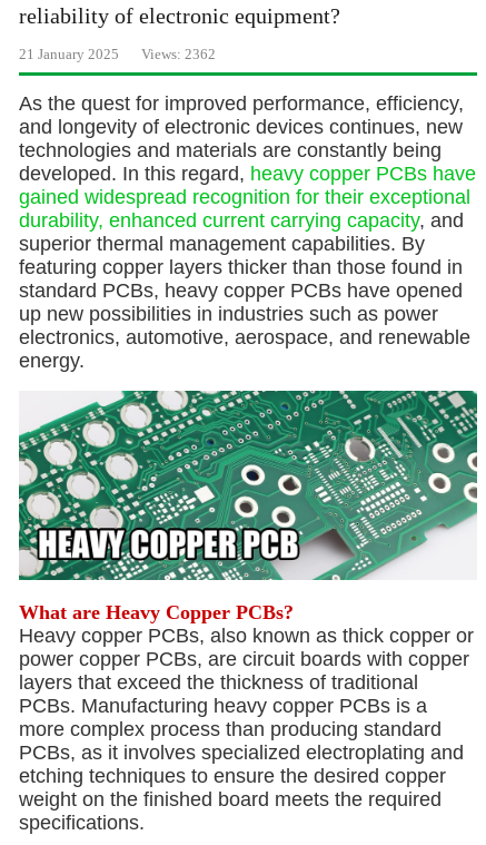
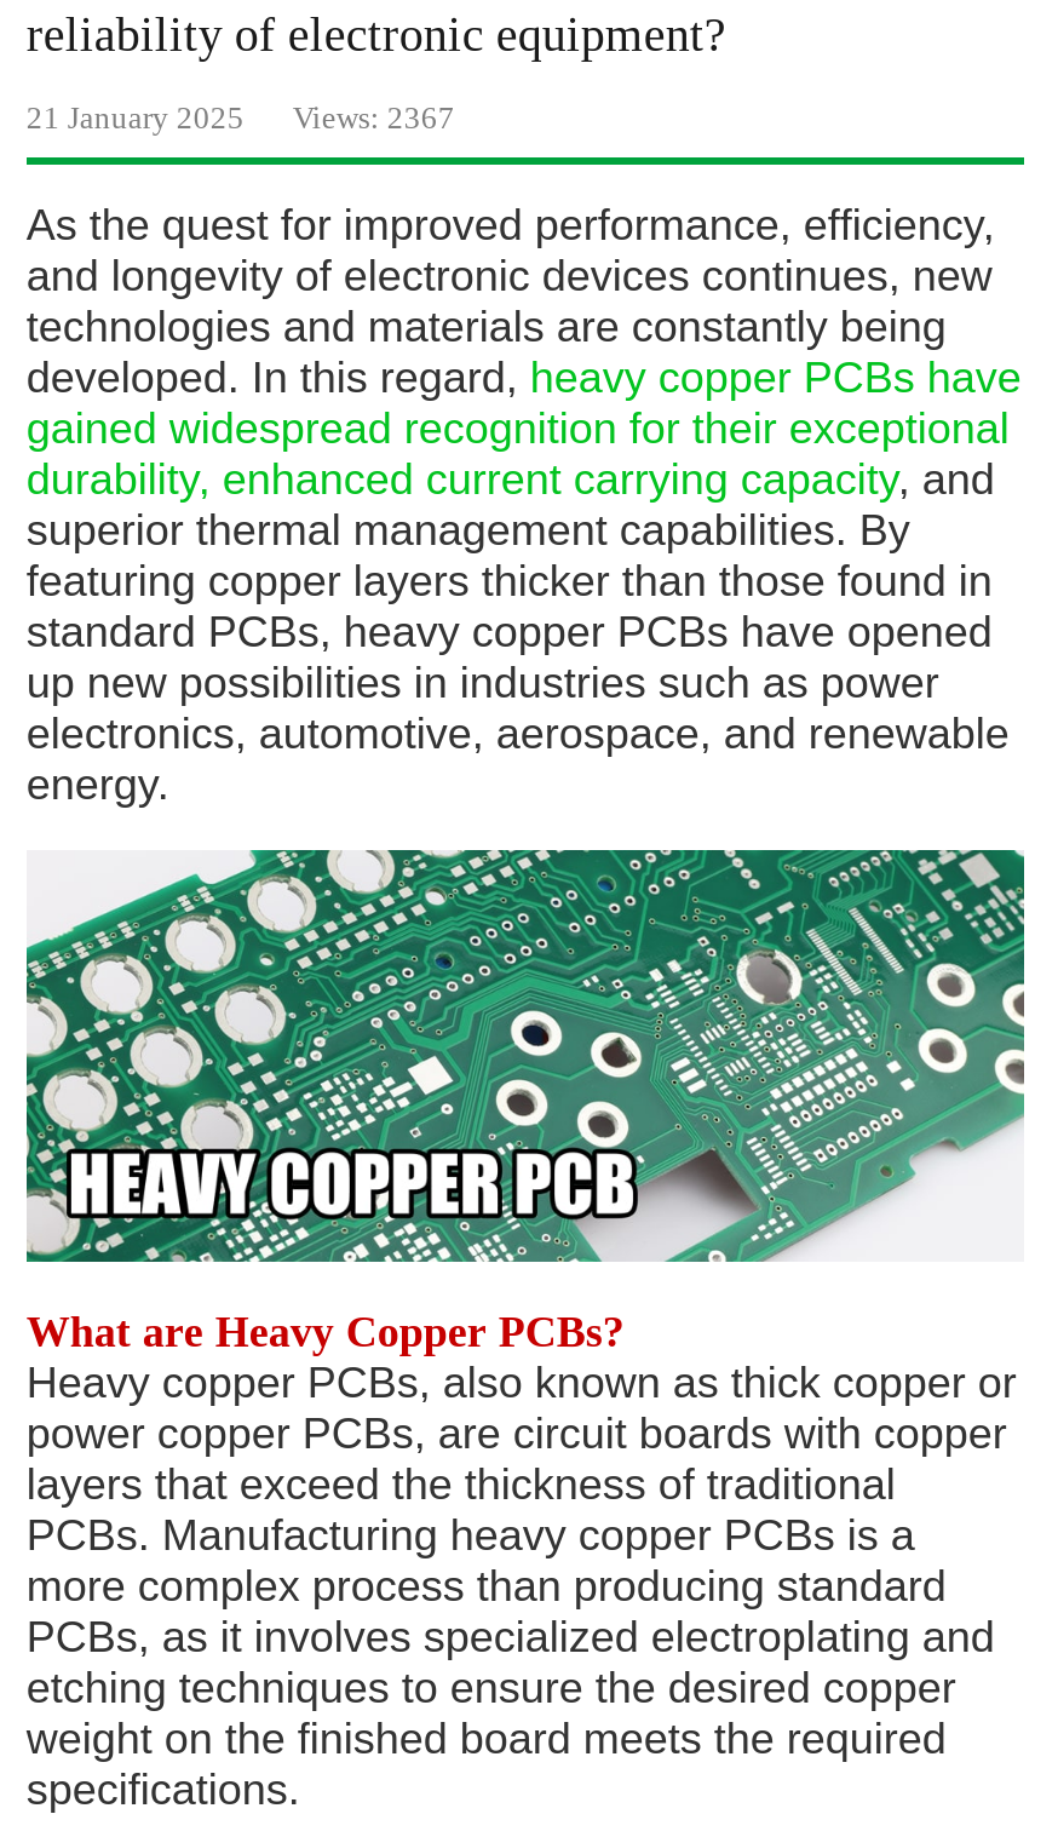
- 21 January 2025 Views: 2362
+ 21 January 2025 Views: 2367
